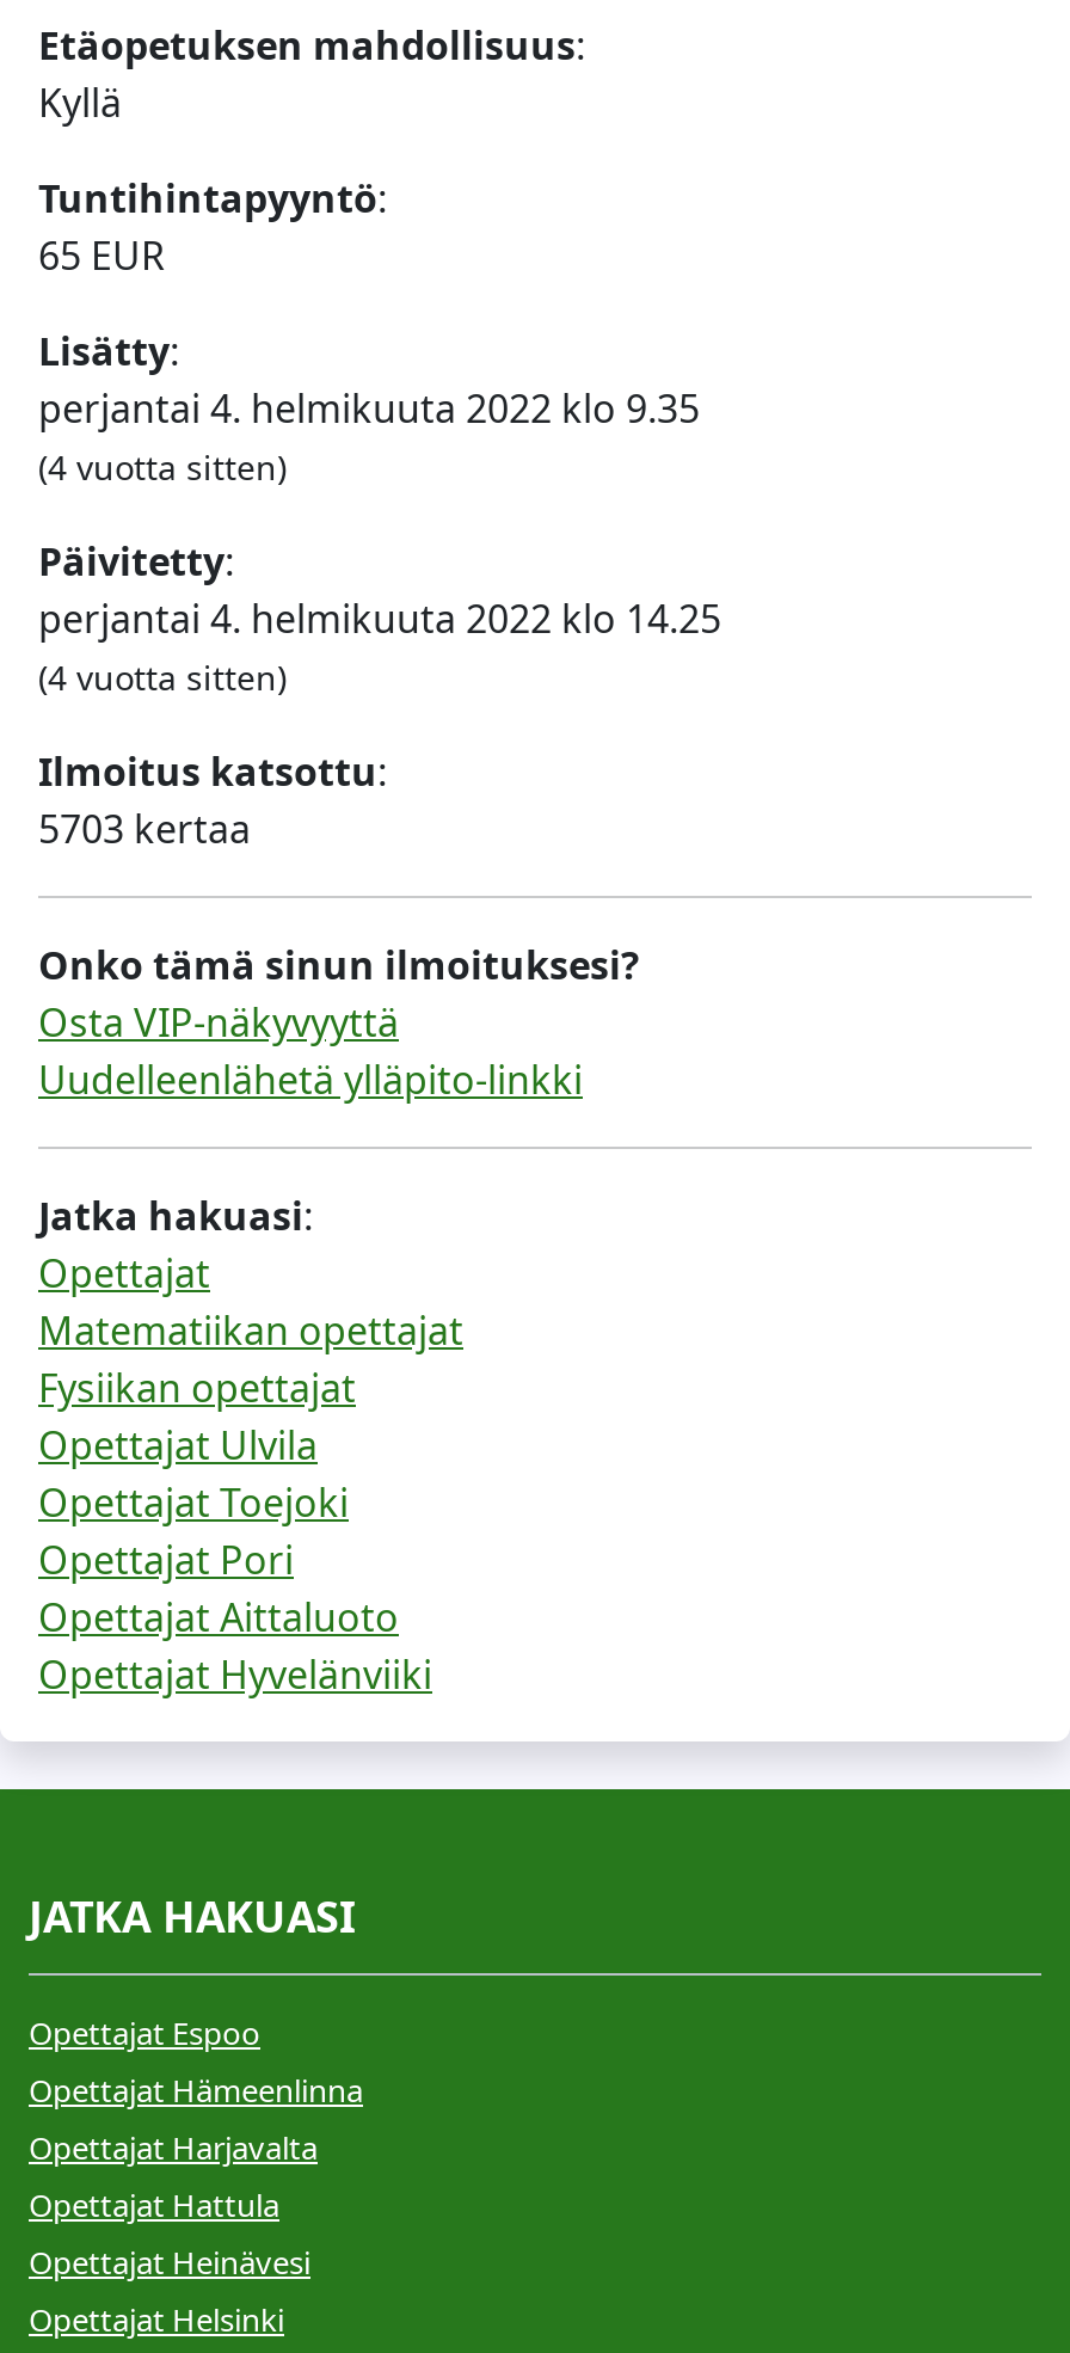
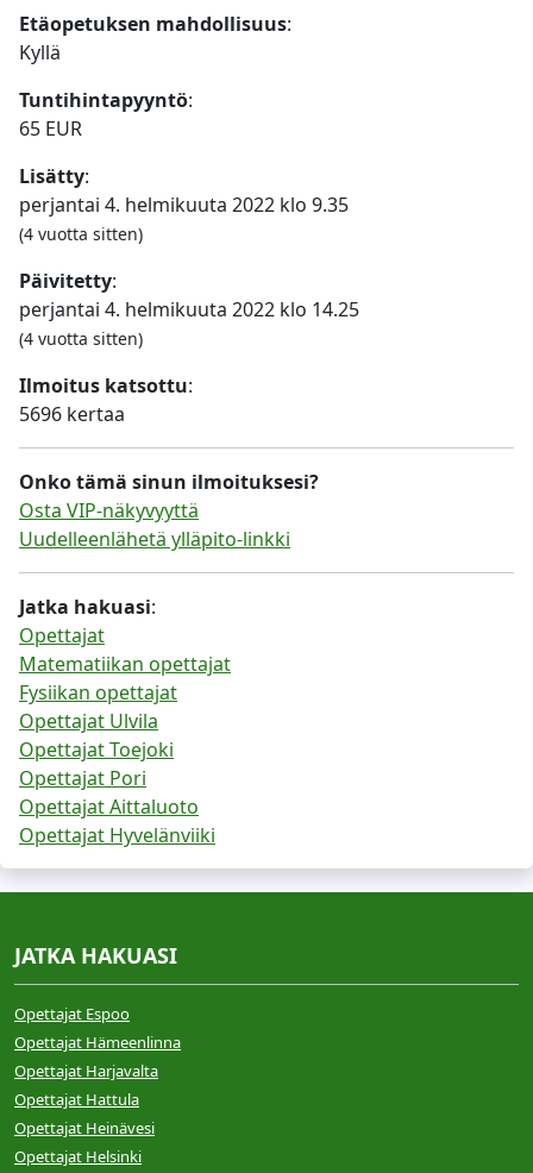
- 5703 kertaa
+ 5696 kertaa
